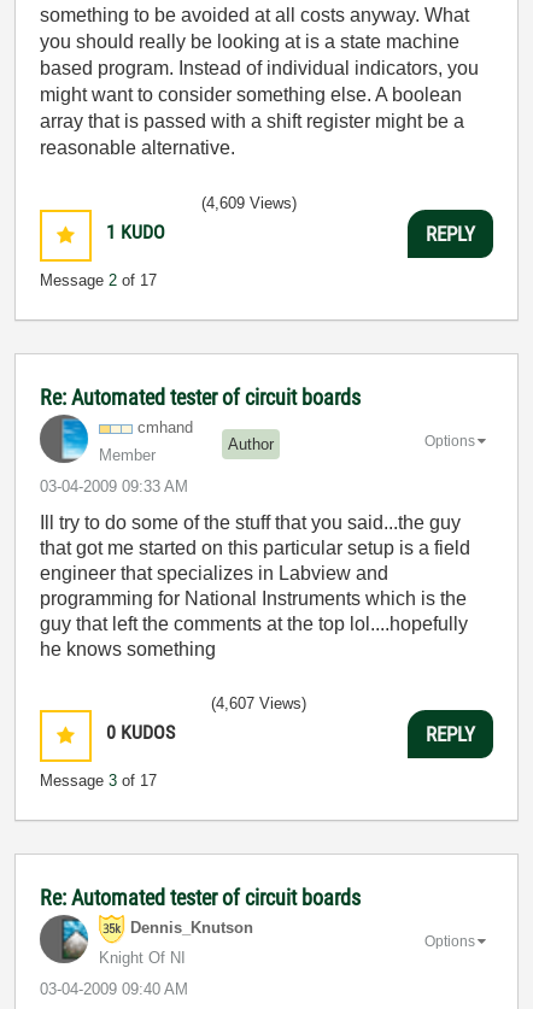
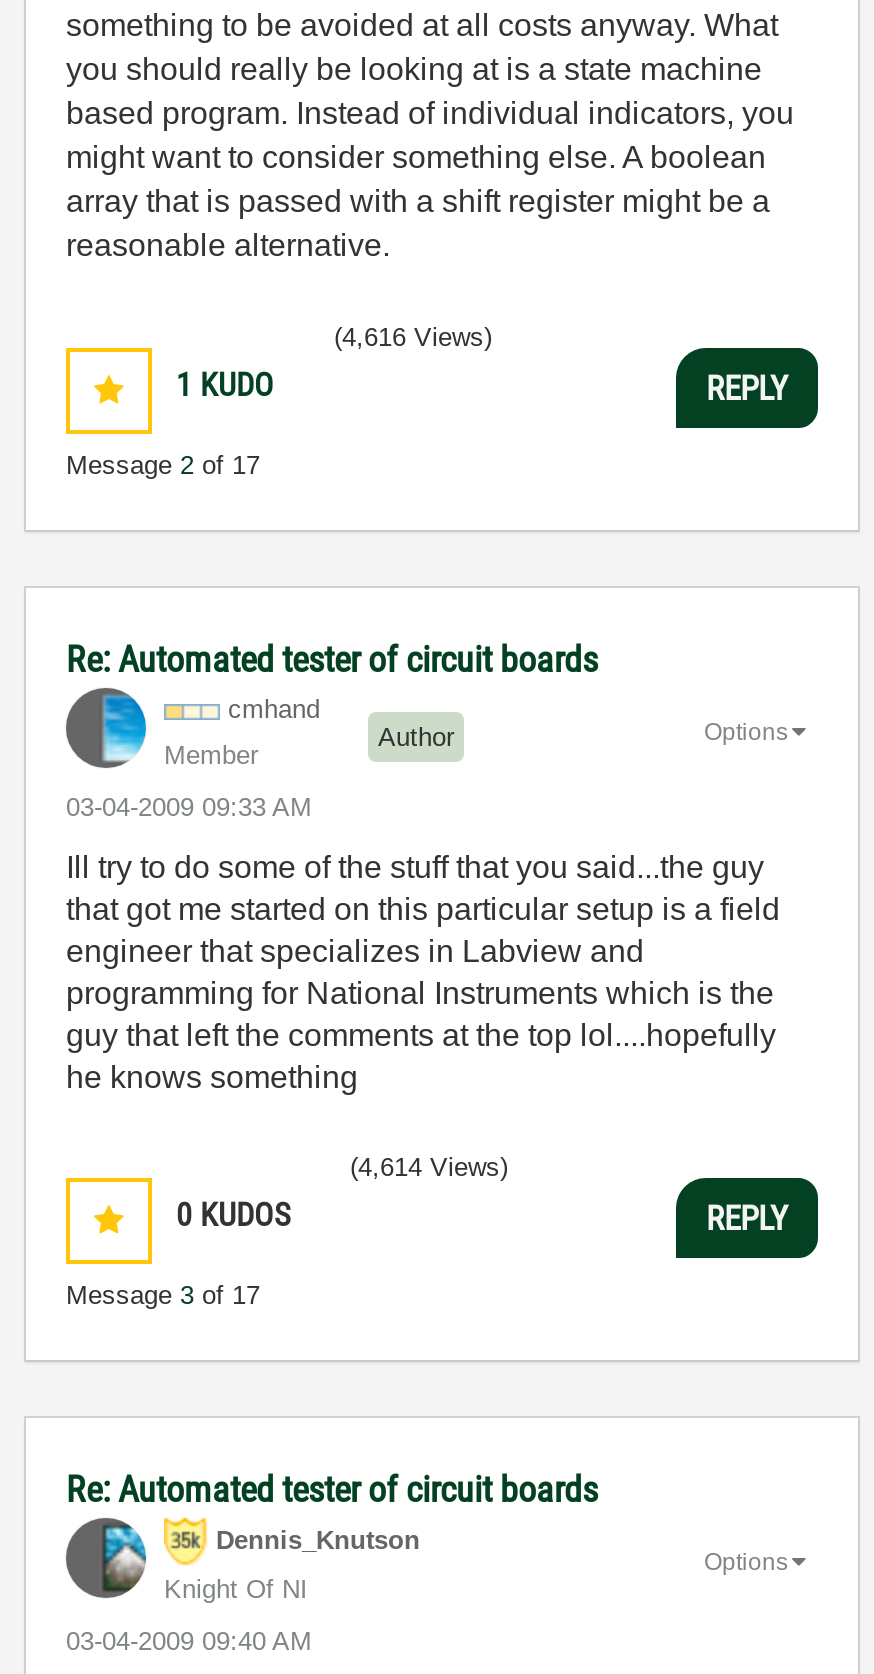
- (4,609 Views)
+ (4,616 Views)

- (4,607 Views)
+ (4,614 Views)
